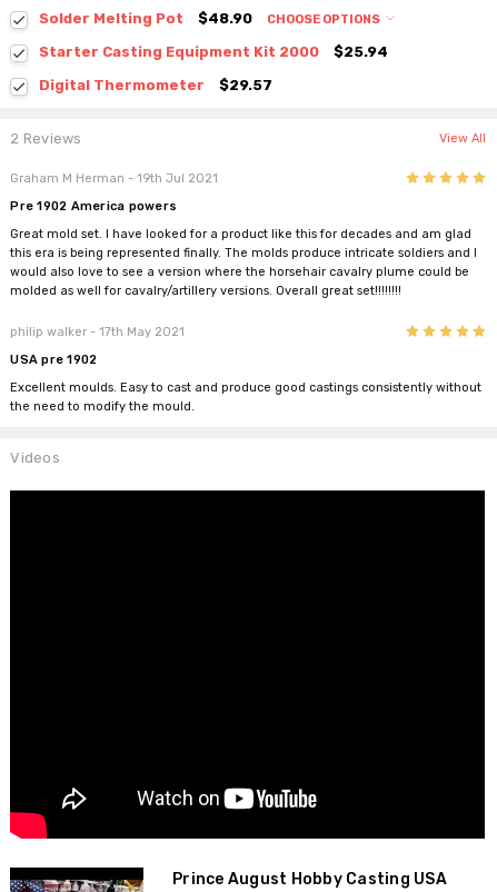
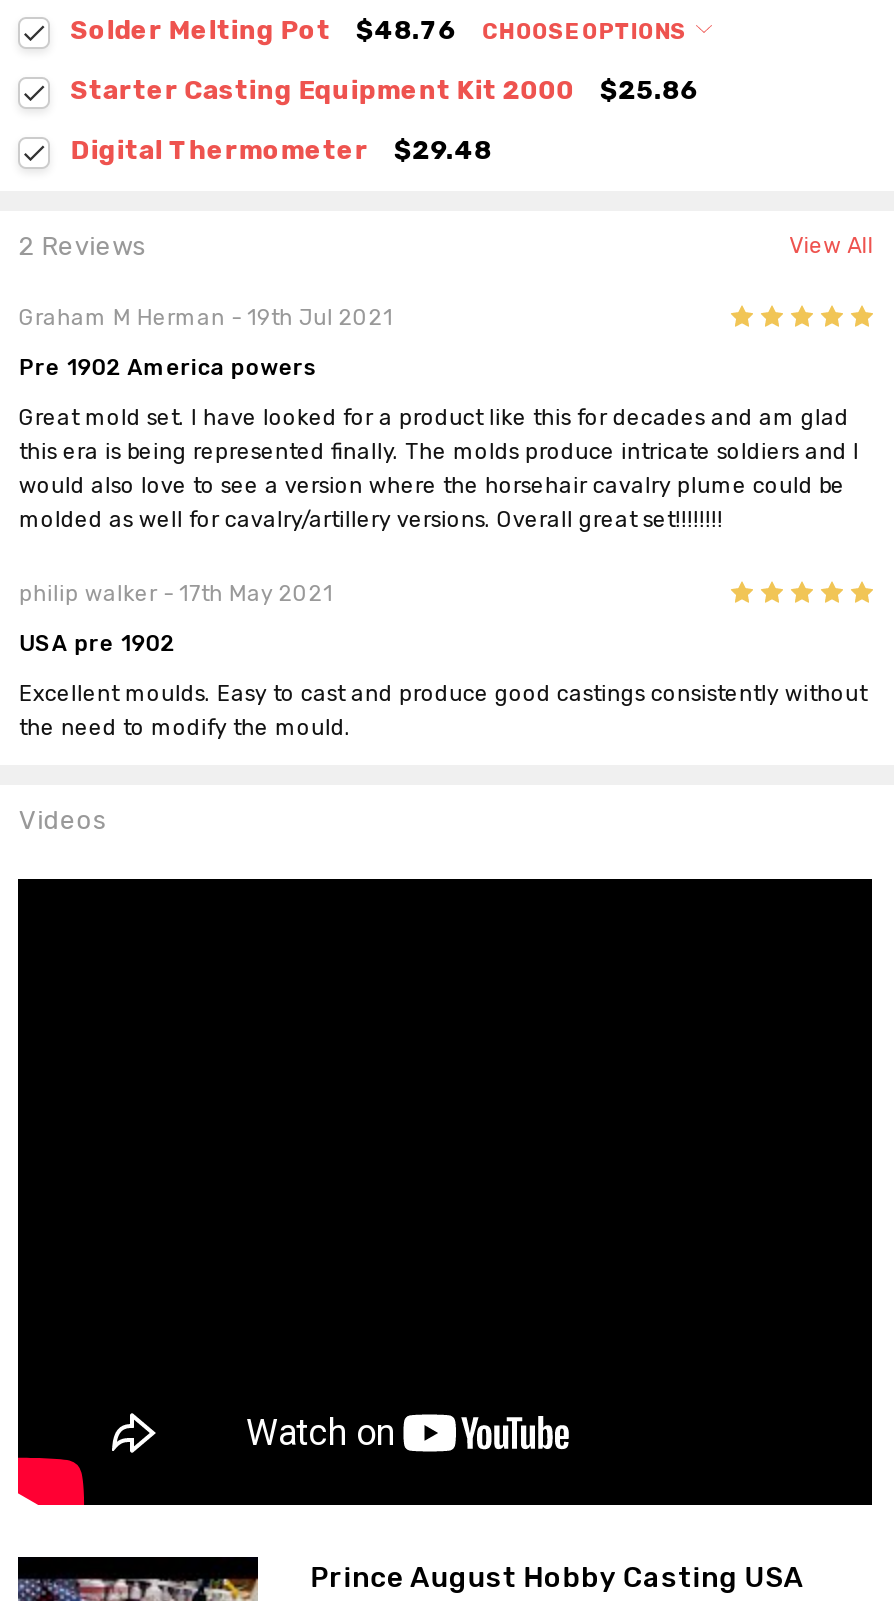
- Solder Melting Pot $48.90 CHOOSE OPTIONS
+ Solder Melting Pot $48.76 CHOOSE OPTIONS

- Starter Casting Equipment Kit 2000 $25.94
+ Starter Casting Equipment Kit 2000 $25.86

- Digital Thermometer $29.57
+ Digital Thermometer $29.48
